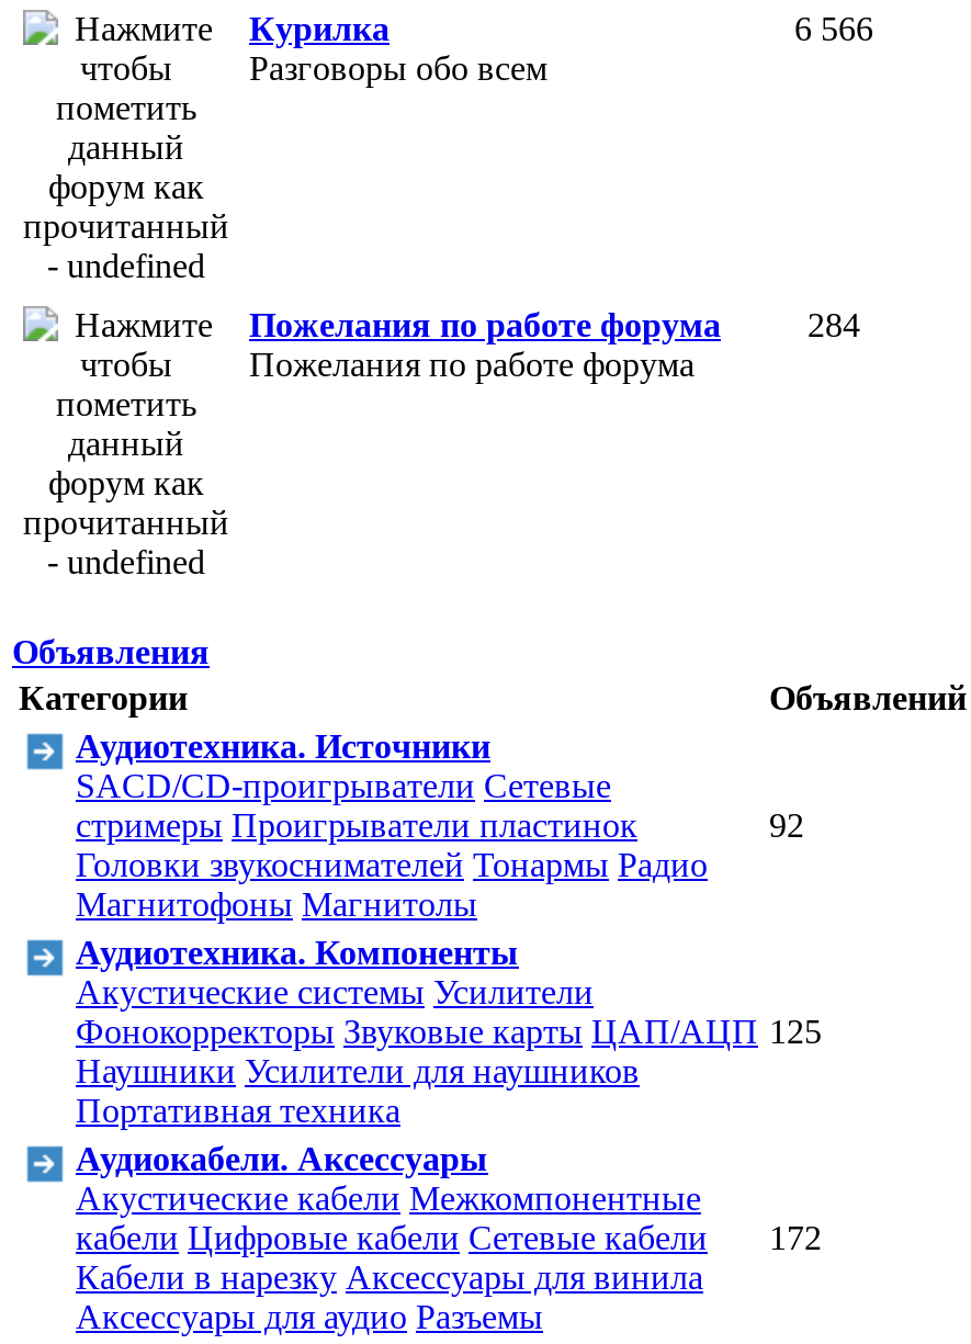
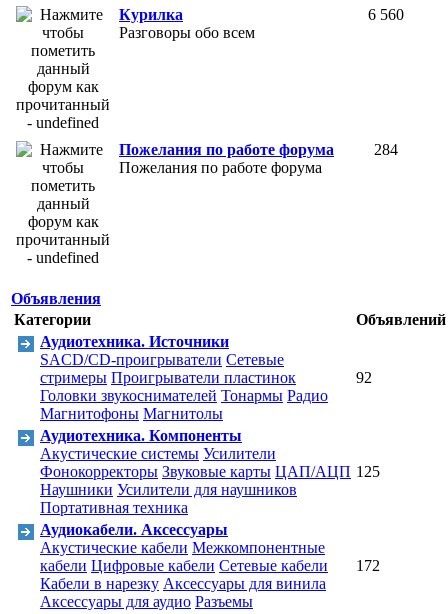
- 6 566
+ 6 560
